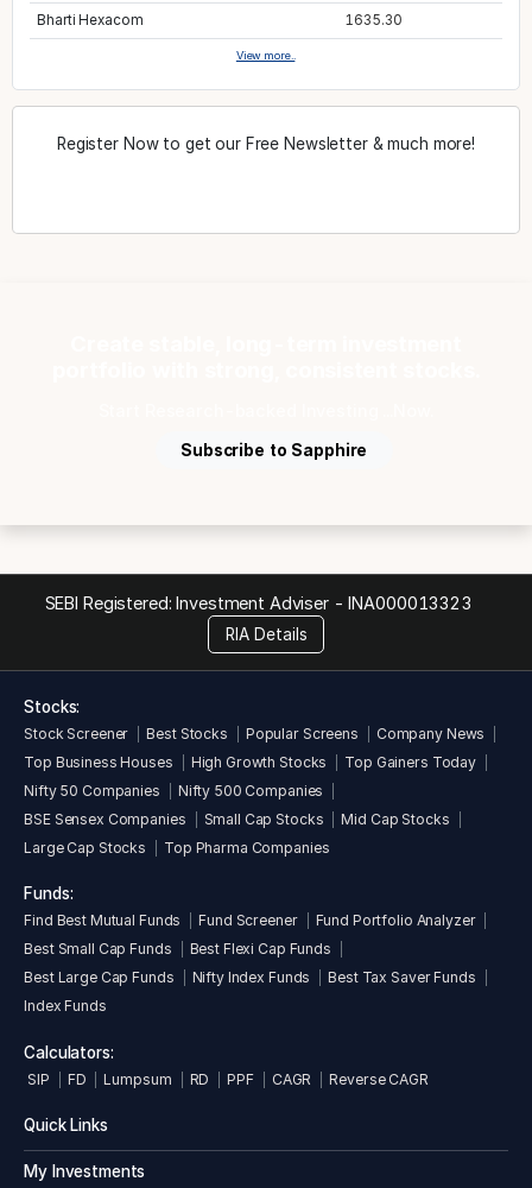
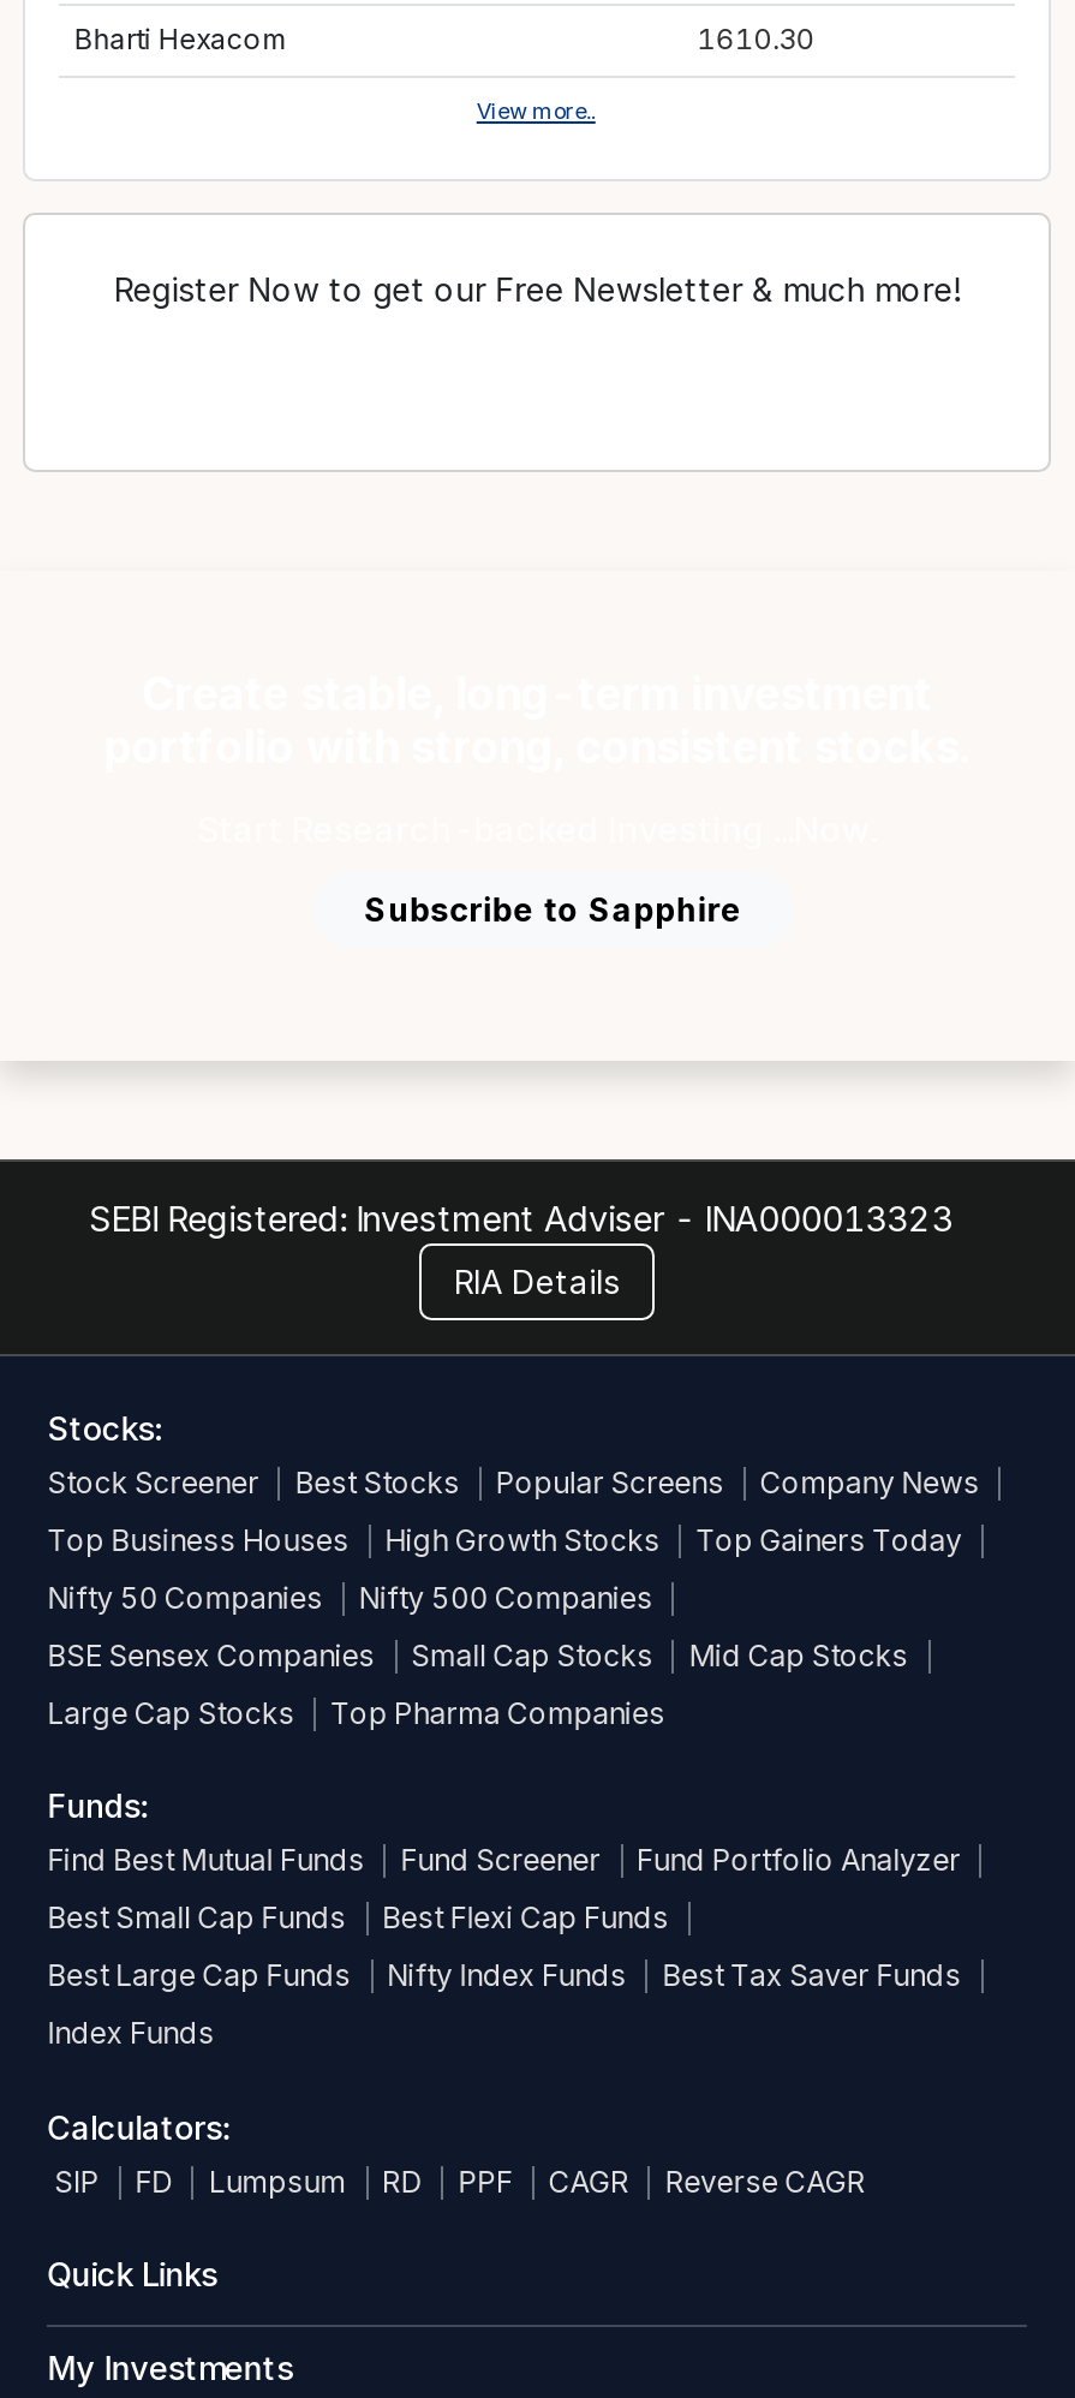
- 1635.30
+ 1610.30
